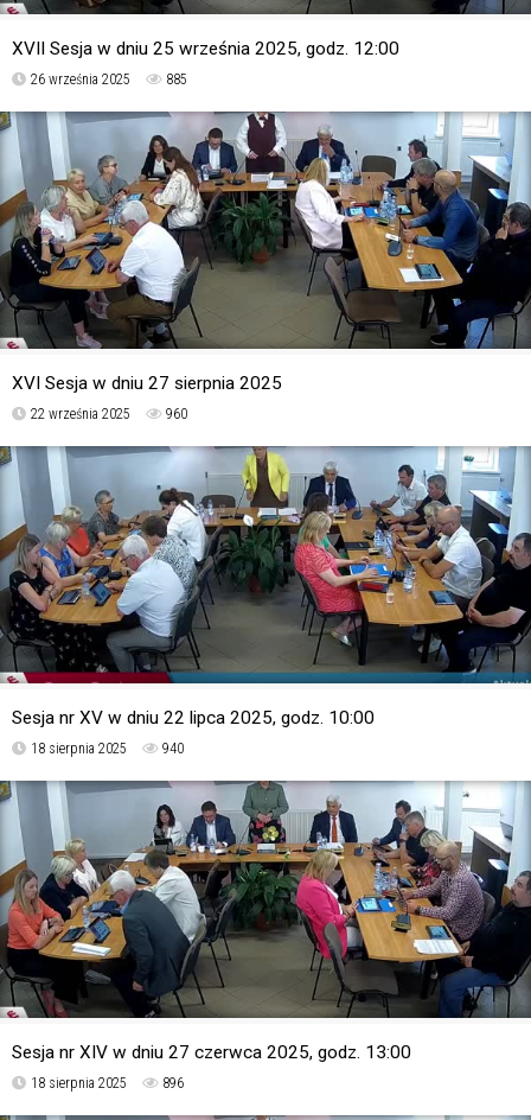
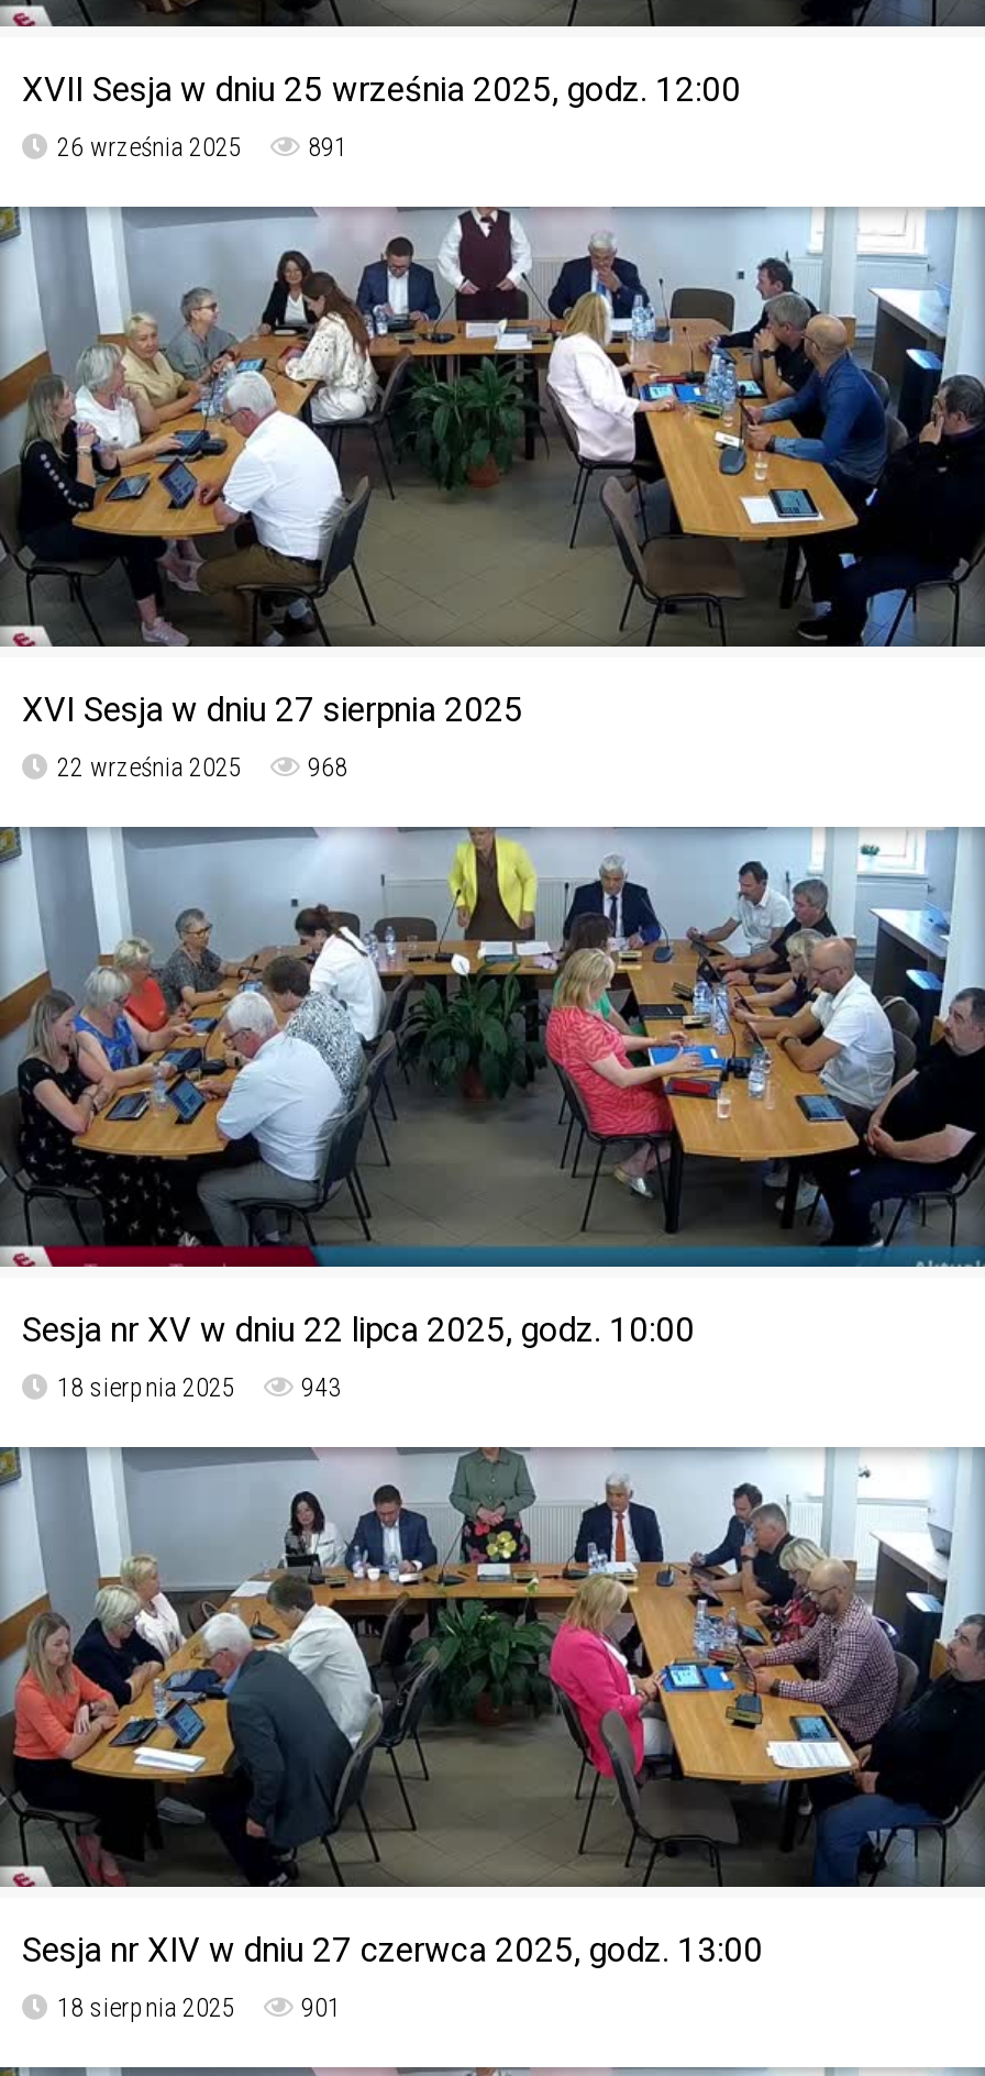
- 26 września 2025 885
+ 26 września 2025 891

- 22 września 2025 960
+ 22 września 2025 968

- 18 sierpnia 2025 940
+ 18 sierpnia 2025 943

- 18 sierpnia 2025 896
+ 18 sierpnia 2025 901
